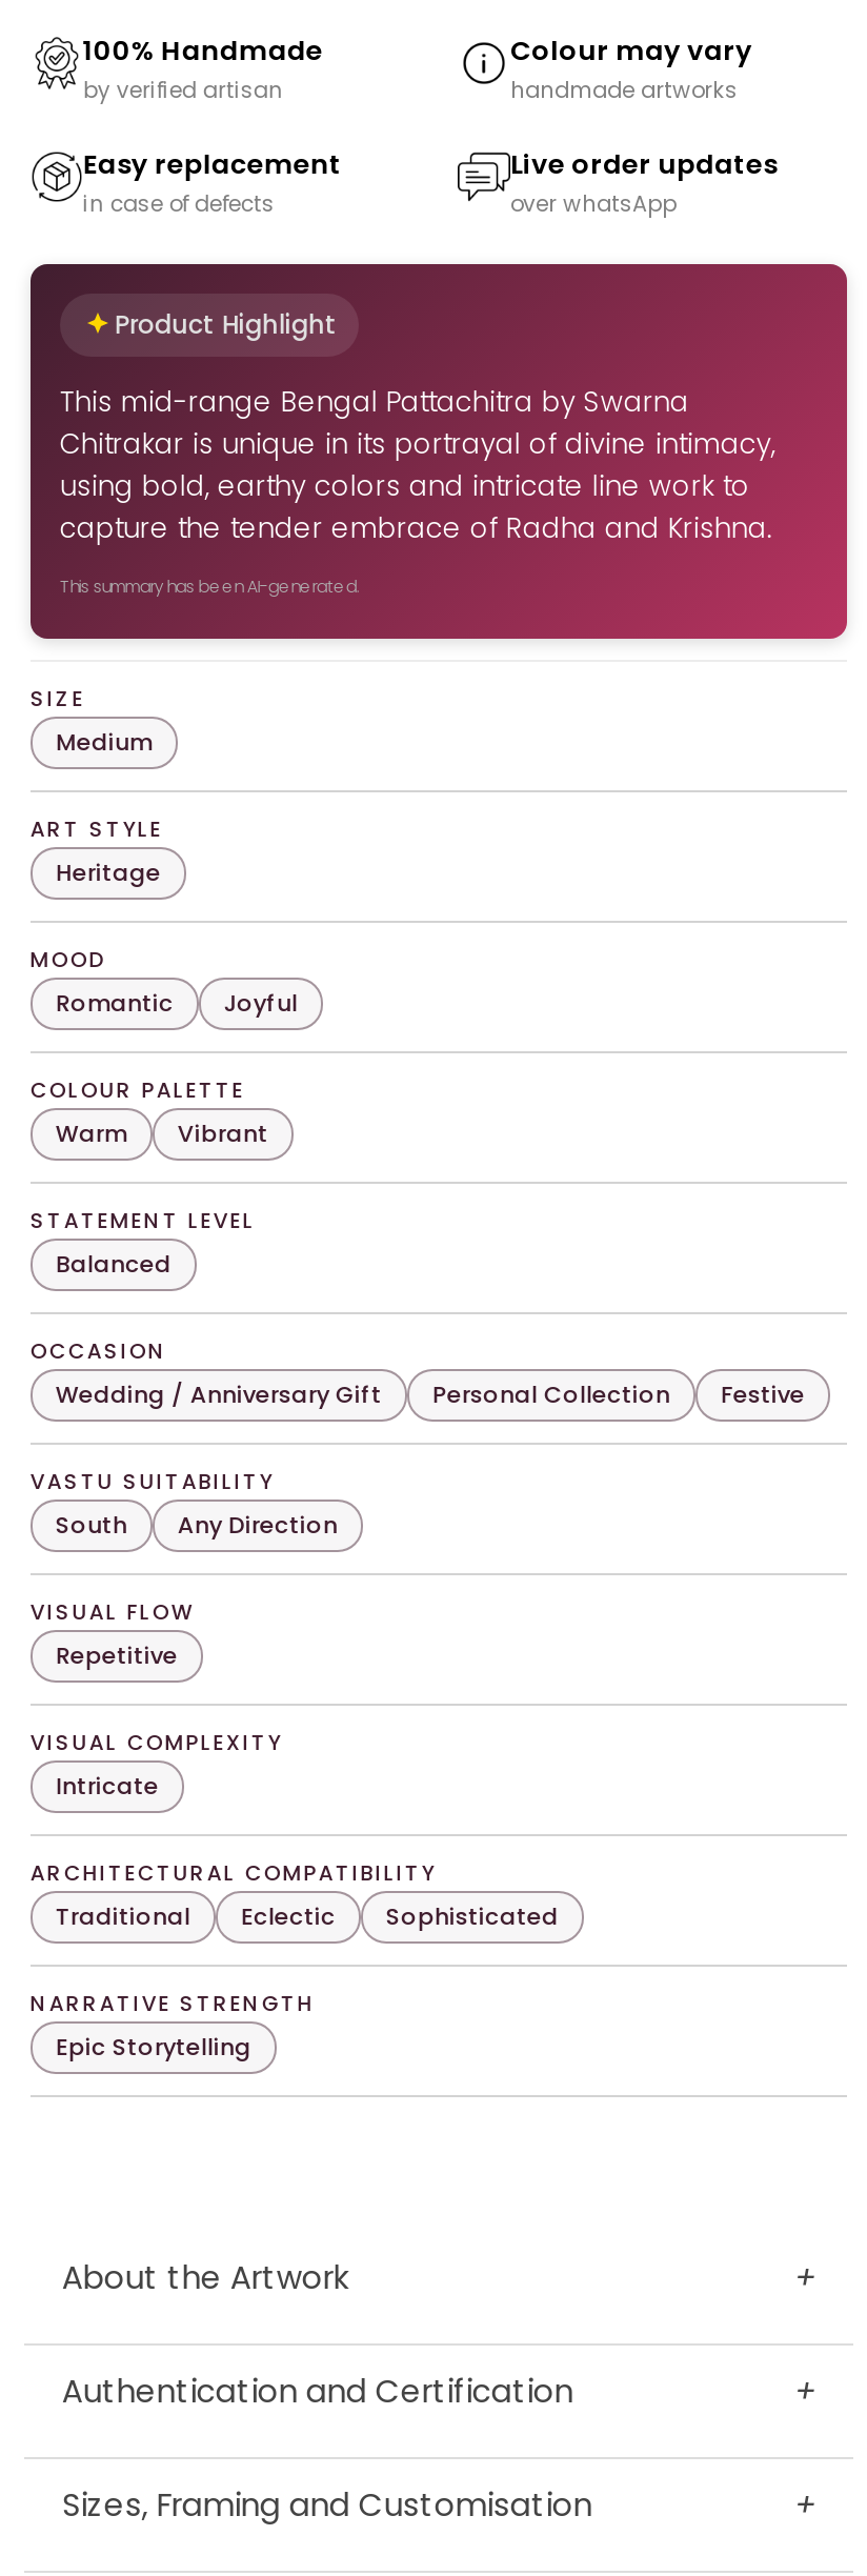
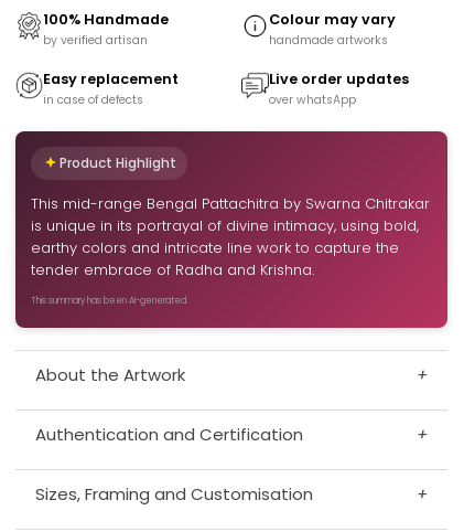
- SIZE
- Medium
- ART STYLE
- Heritage
- MOOD
- Romantic
- Joyful
- COLOUR PALETTE
- Warm
- Vibrant
- STATEMENT LEVEL
- Balanced
- OCCASION
- Wedding / Anniversary Gift
- Personal Collection
- Festive
- VASTU SUITABILITY
- South
- Any Direction
- VISUAL FLOW
- Repetitive
- VISUAL COMPLEXITY
- Intricate
- ARCHITECTURAL COMPATIBILITY
- Traditional
- Eclectic
- Sophisticated
- NARRATIVE STRENGTH
- Epic Storytelling
